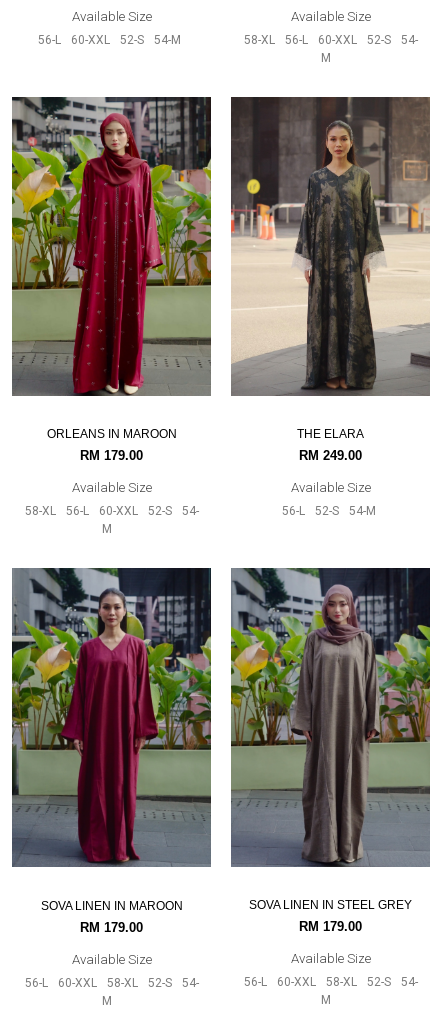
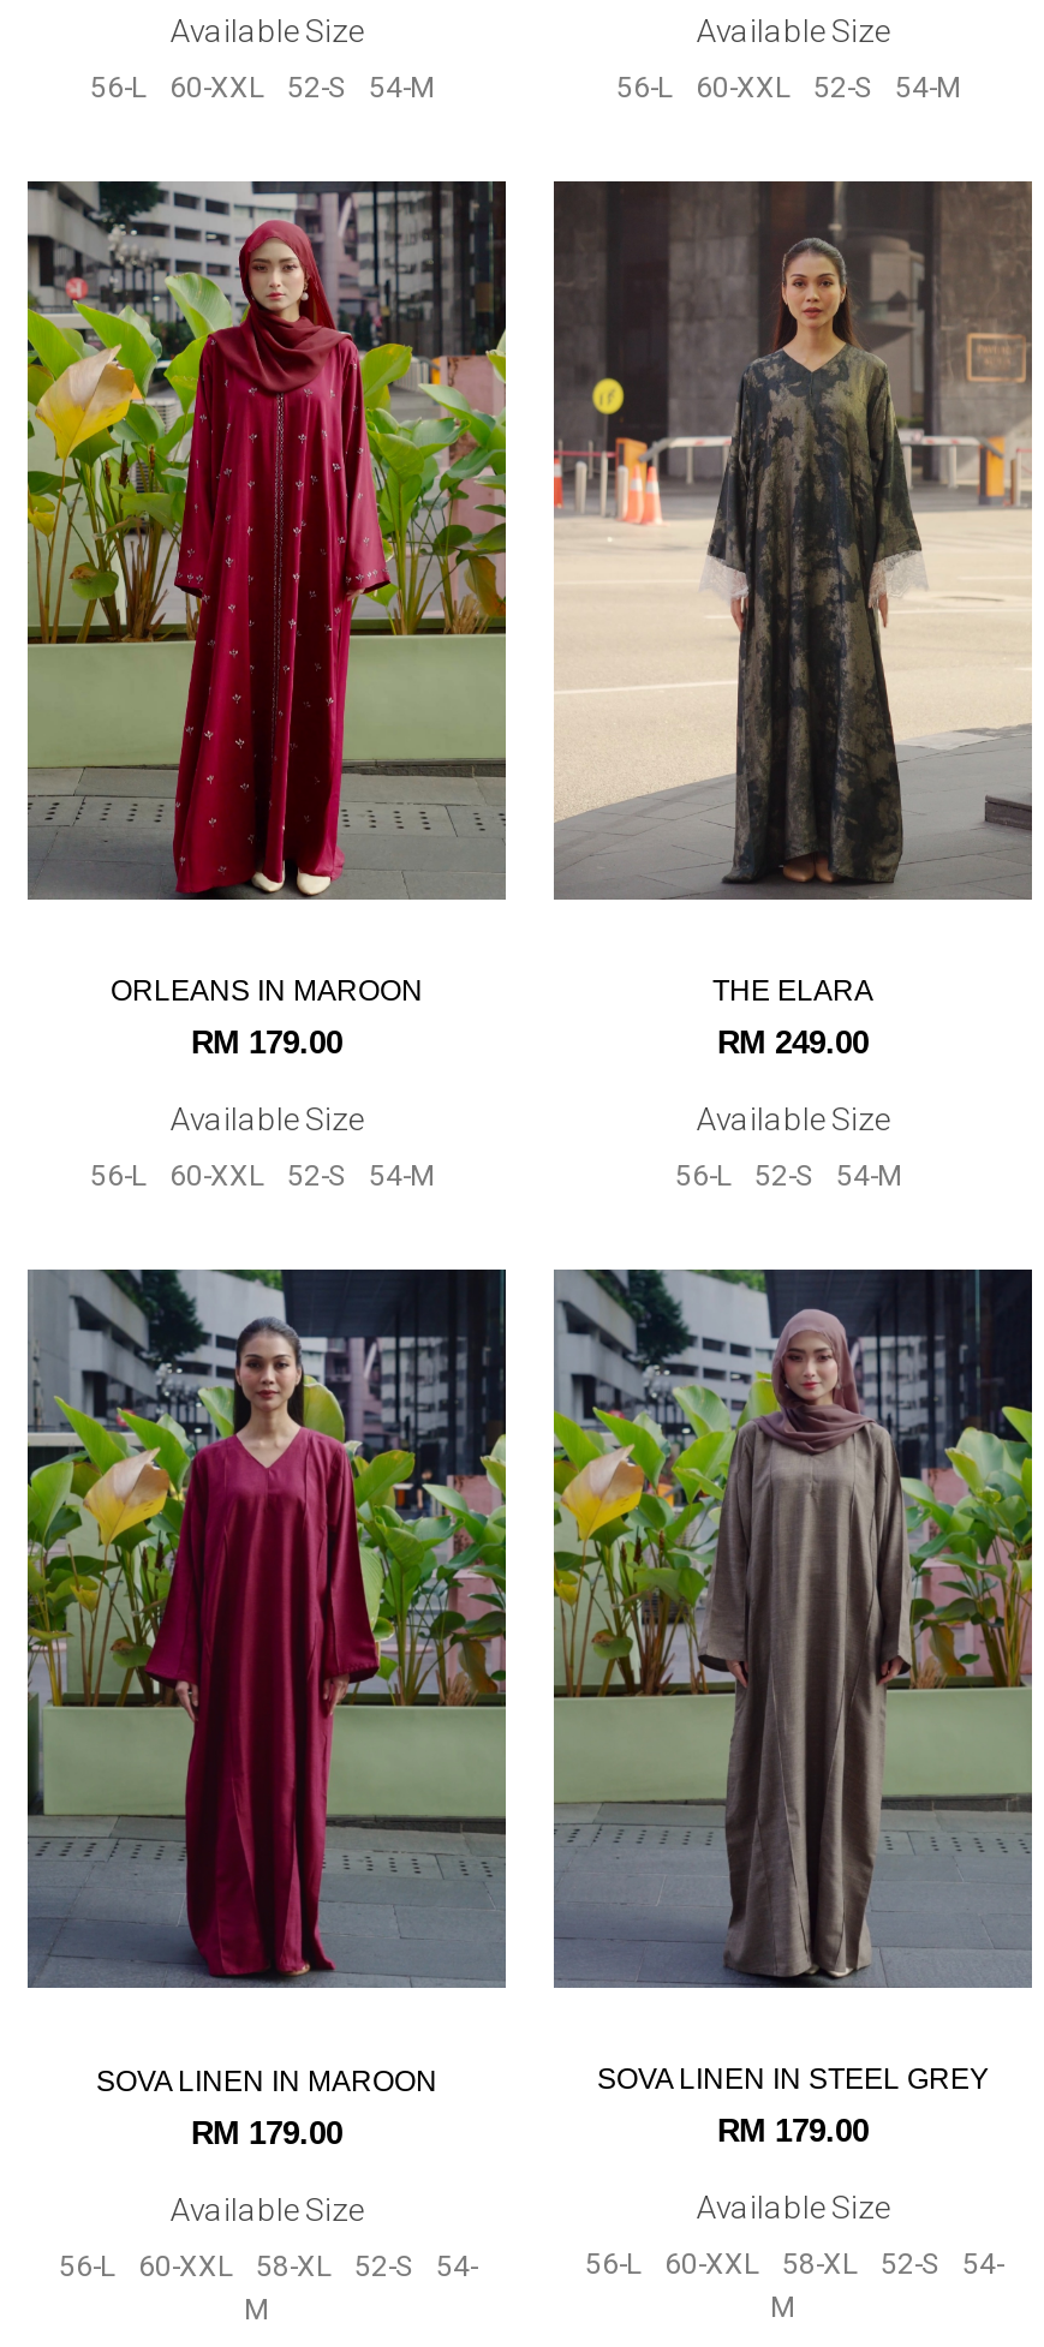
- 58-XL

- 58-XL
